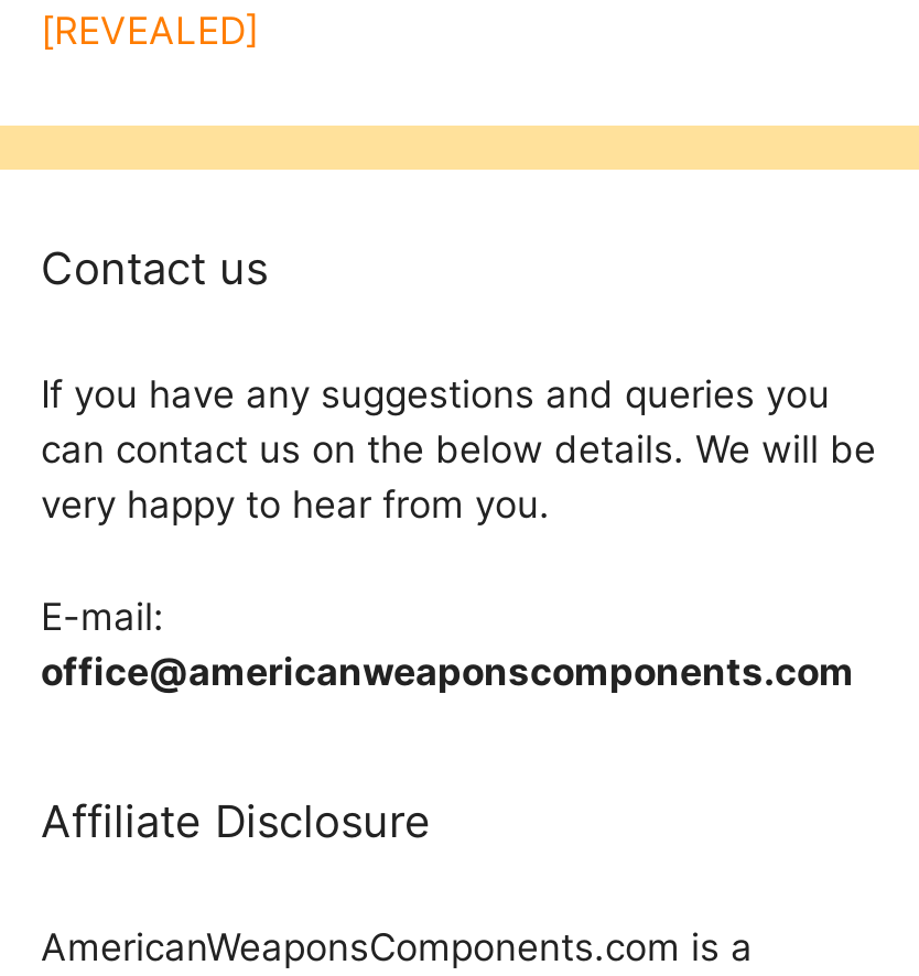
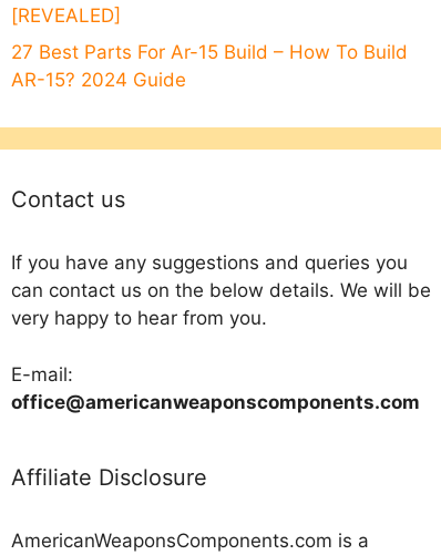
+ 27 Best Parts For Ar-15 Build – How To Build
+ AR-15? 2024 Guide
